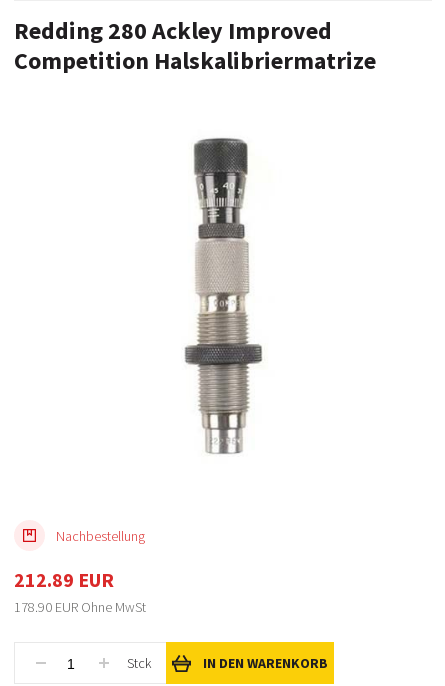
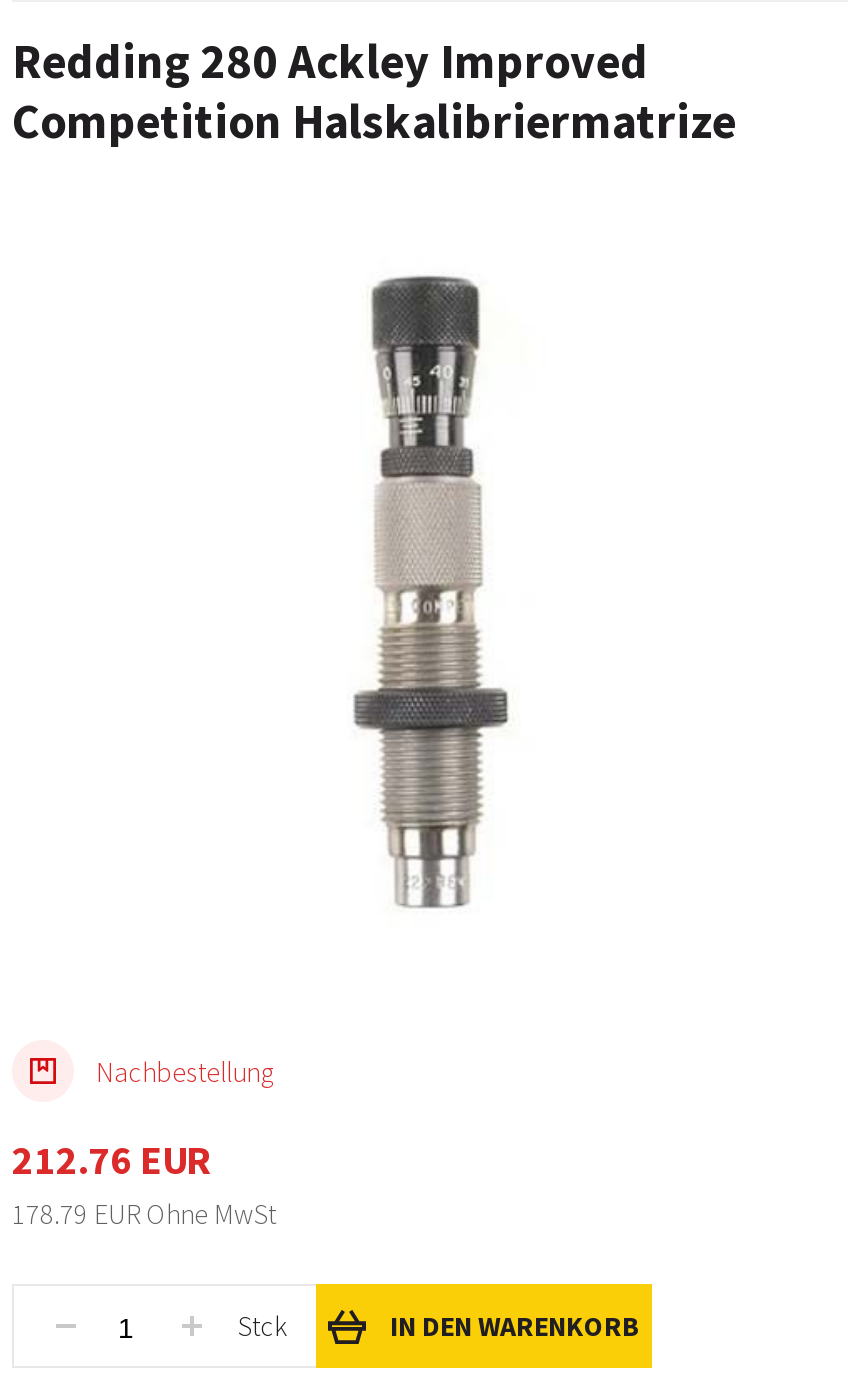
- 212.89 EUR
+ 212.76 EUR

- 178.90 EUR Ohne MwSt
+ 178.79 EUR Ohne MwSt
